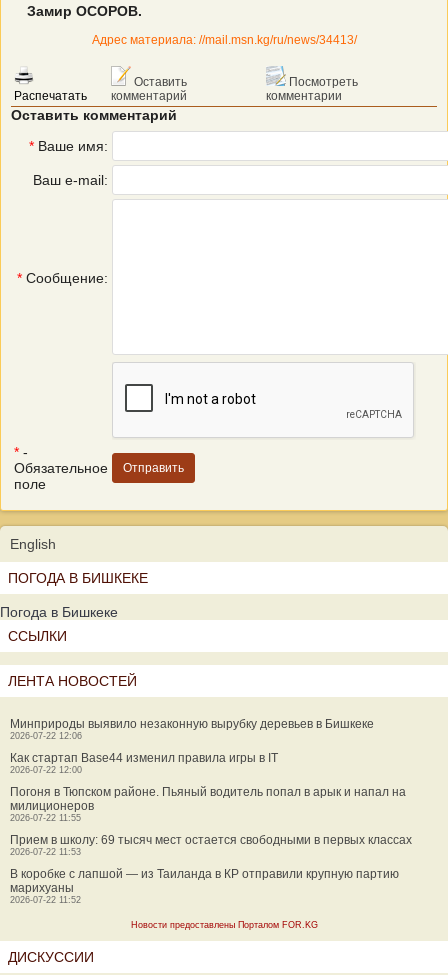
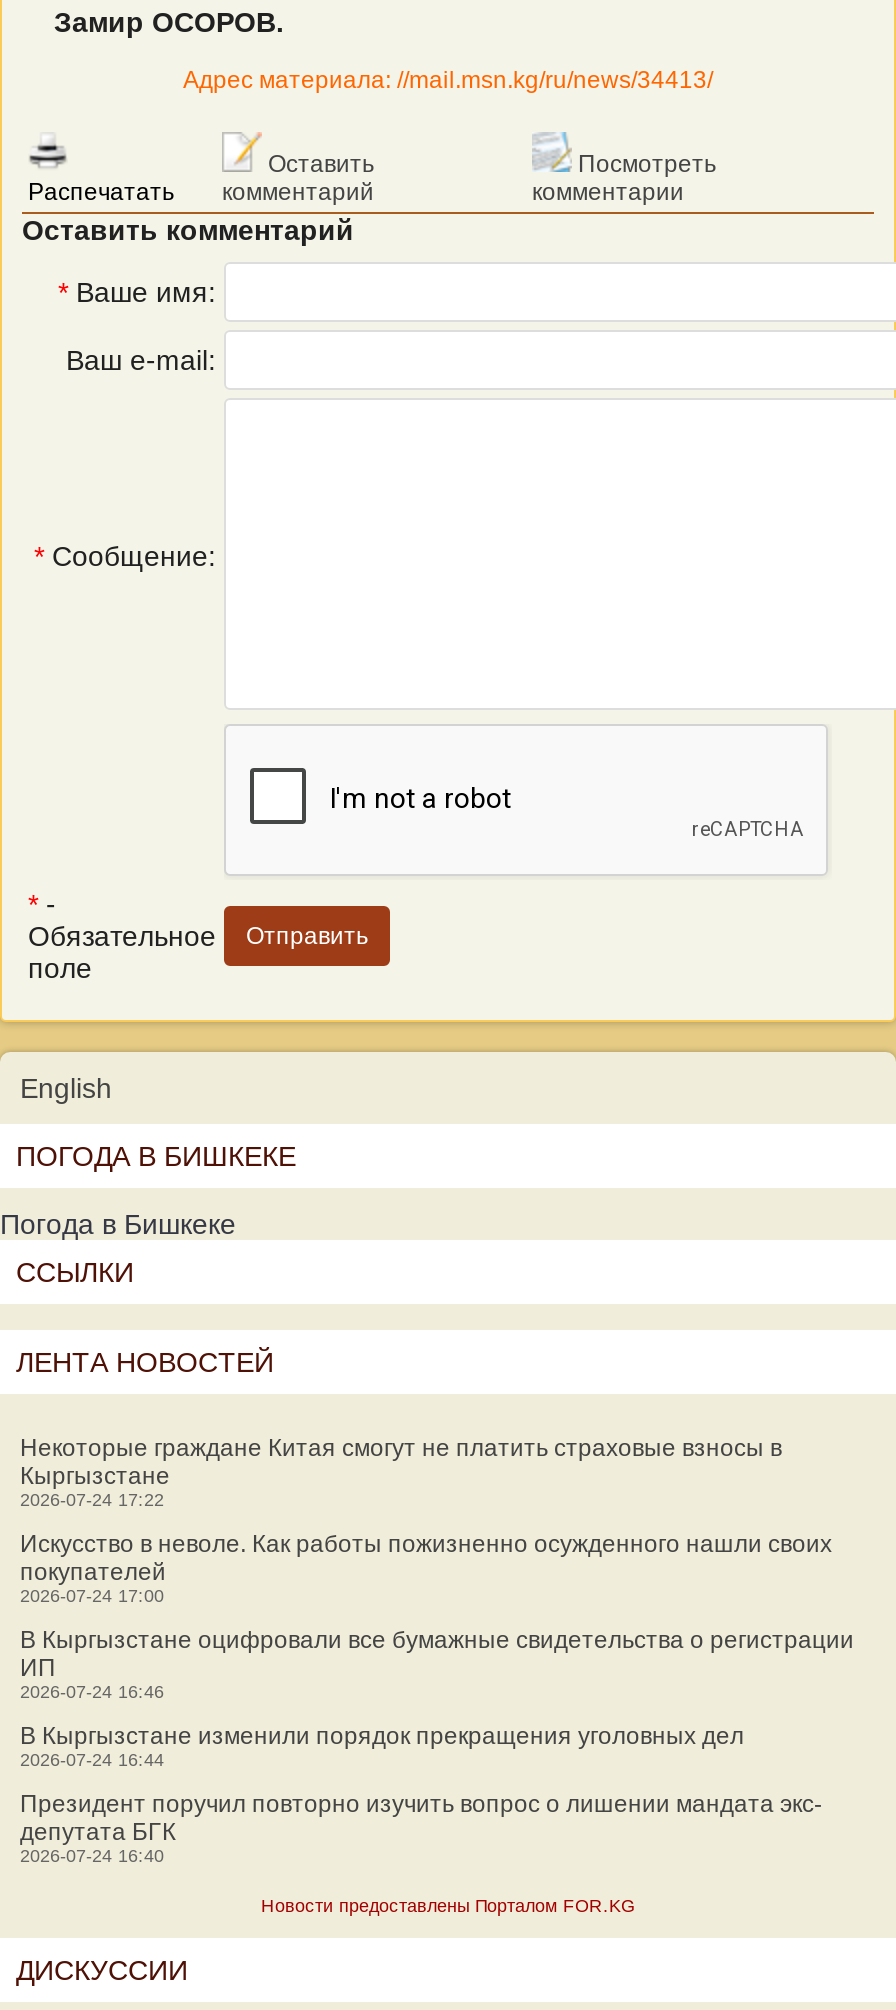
- Минприроды выявило незаконную вырубку деревьев в Бишкеке
- 2026-07-22 12:06
+ Некоторые граждане Китая смогут не платить страховые взносы в
+ Кыргызстане
+ 2026-07-24 17:22

- Как стартап Base44 изменил правила игры в IT
- 2026-07-22 12:00
+ Искусство в неволе. Как работы пожизненно осужденного нашли своих
+ покупателей
+ 2026-07-24 17:00

- Погоня в Тюпском районе. Пьяный водитель попал в арык и напал на
- милиционеров
- 2026-07-22 11:55
+ В Кыргызстане оцифровали все бумажные свидетельства о регистрации
+ ИП
+ 2026-07-24 16:46

- Прием в школу: 69 тысяч мест остается свободными в первых классах
- 2026-07-22 11:53
+ В Кыргызстане изменили порядок прекращения уголовных дел
+ 2026-07-24 16:44

- В коробке с лапшой — из Таиланда в КР отправили крупную партию
- марихуаны
- 2026-07-22 11:52
+ Президент поручил повторно изучить вопрос о лишении мандата экс-
+ депутата БГК
+ 2026-07-24 16:40
